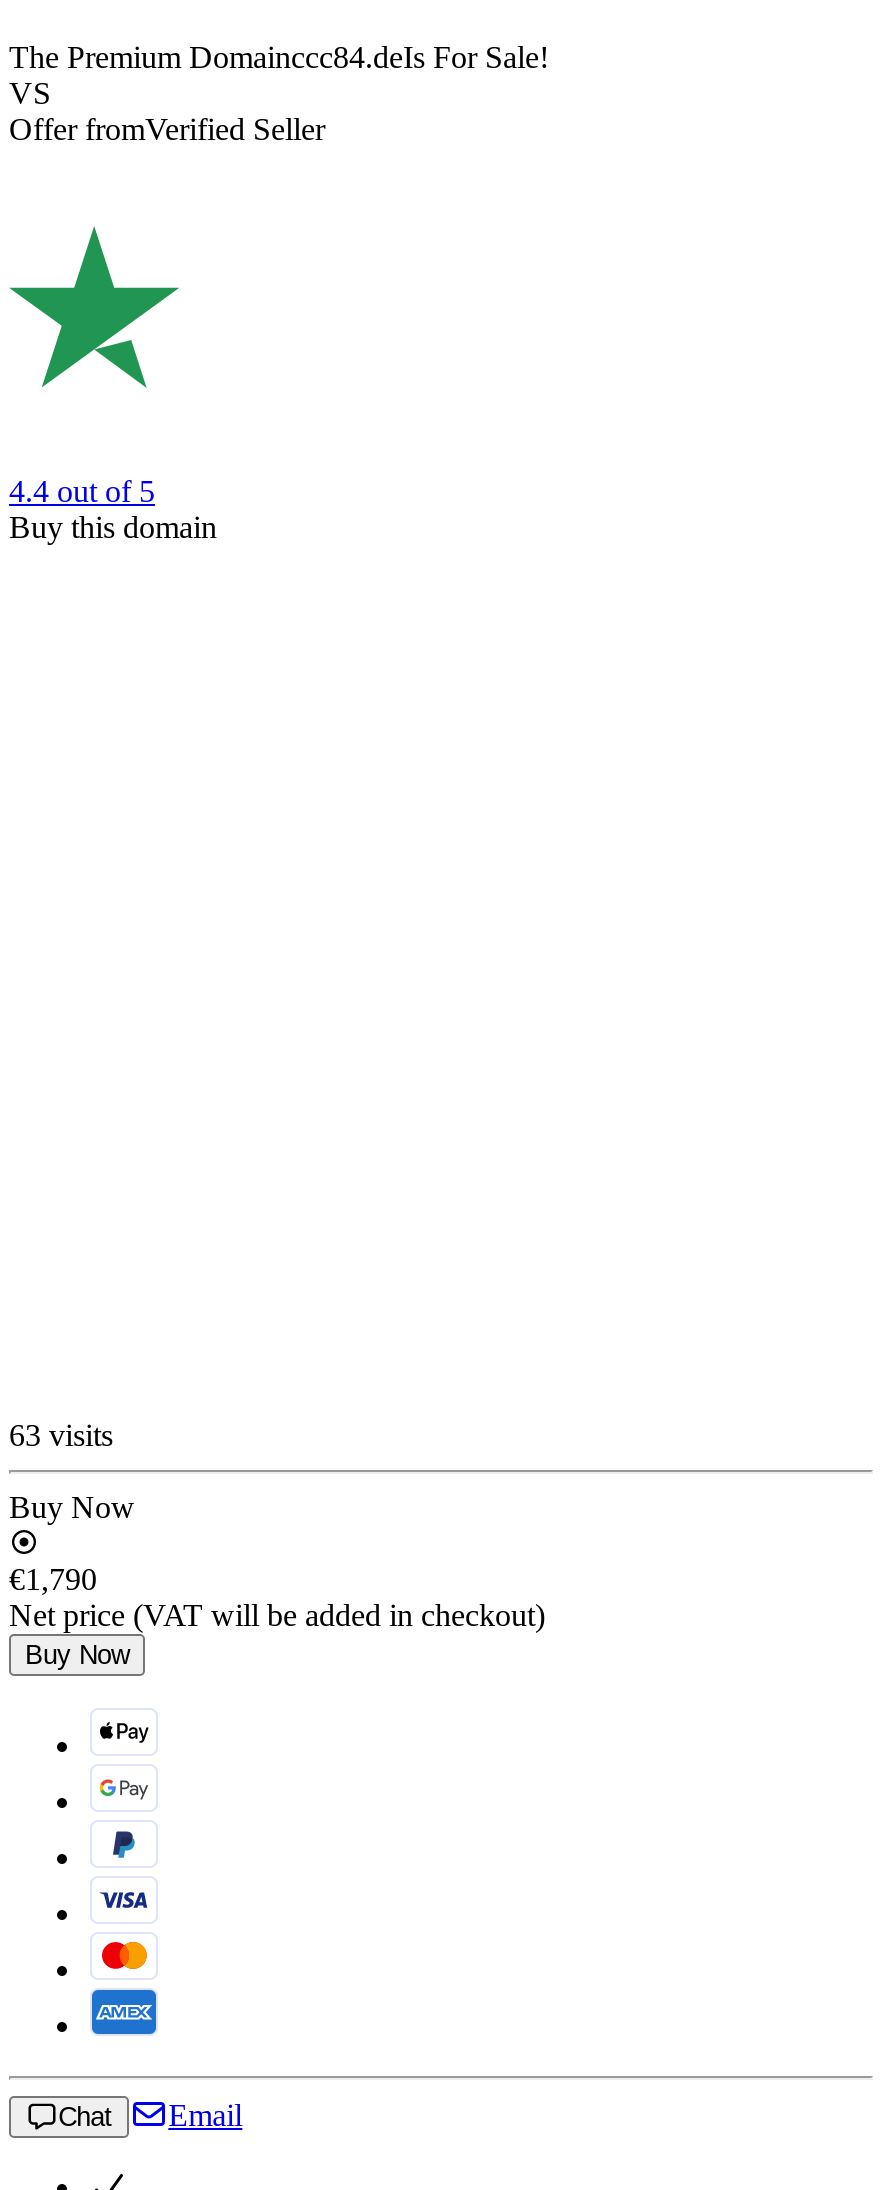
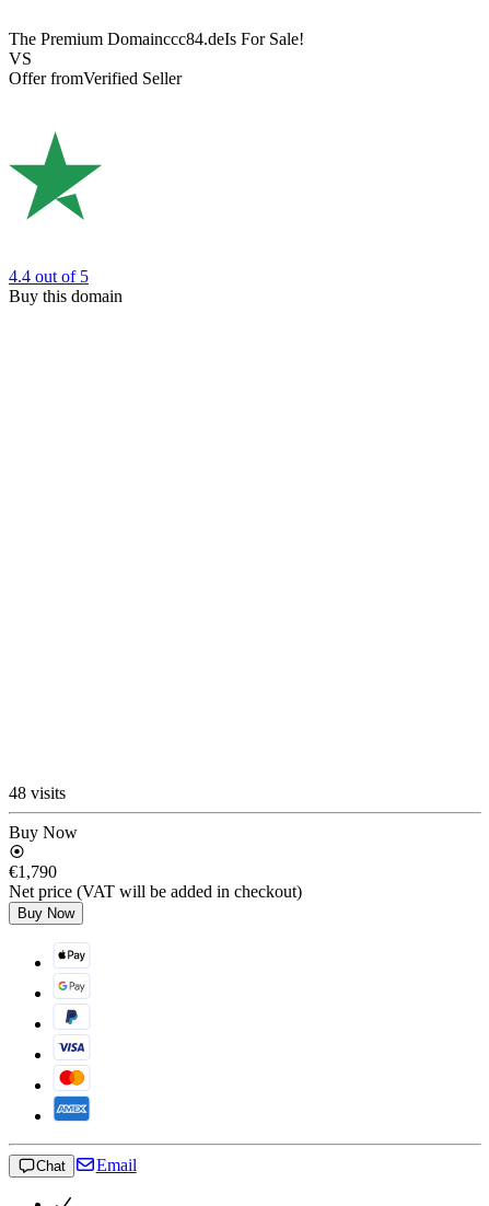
- 63 visits
+ 48 visits
